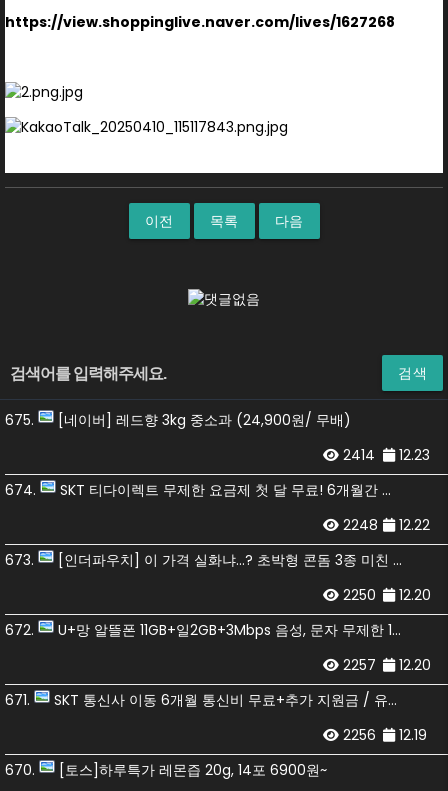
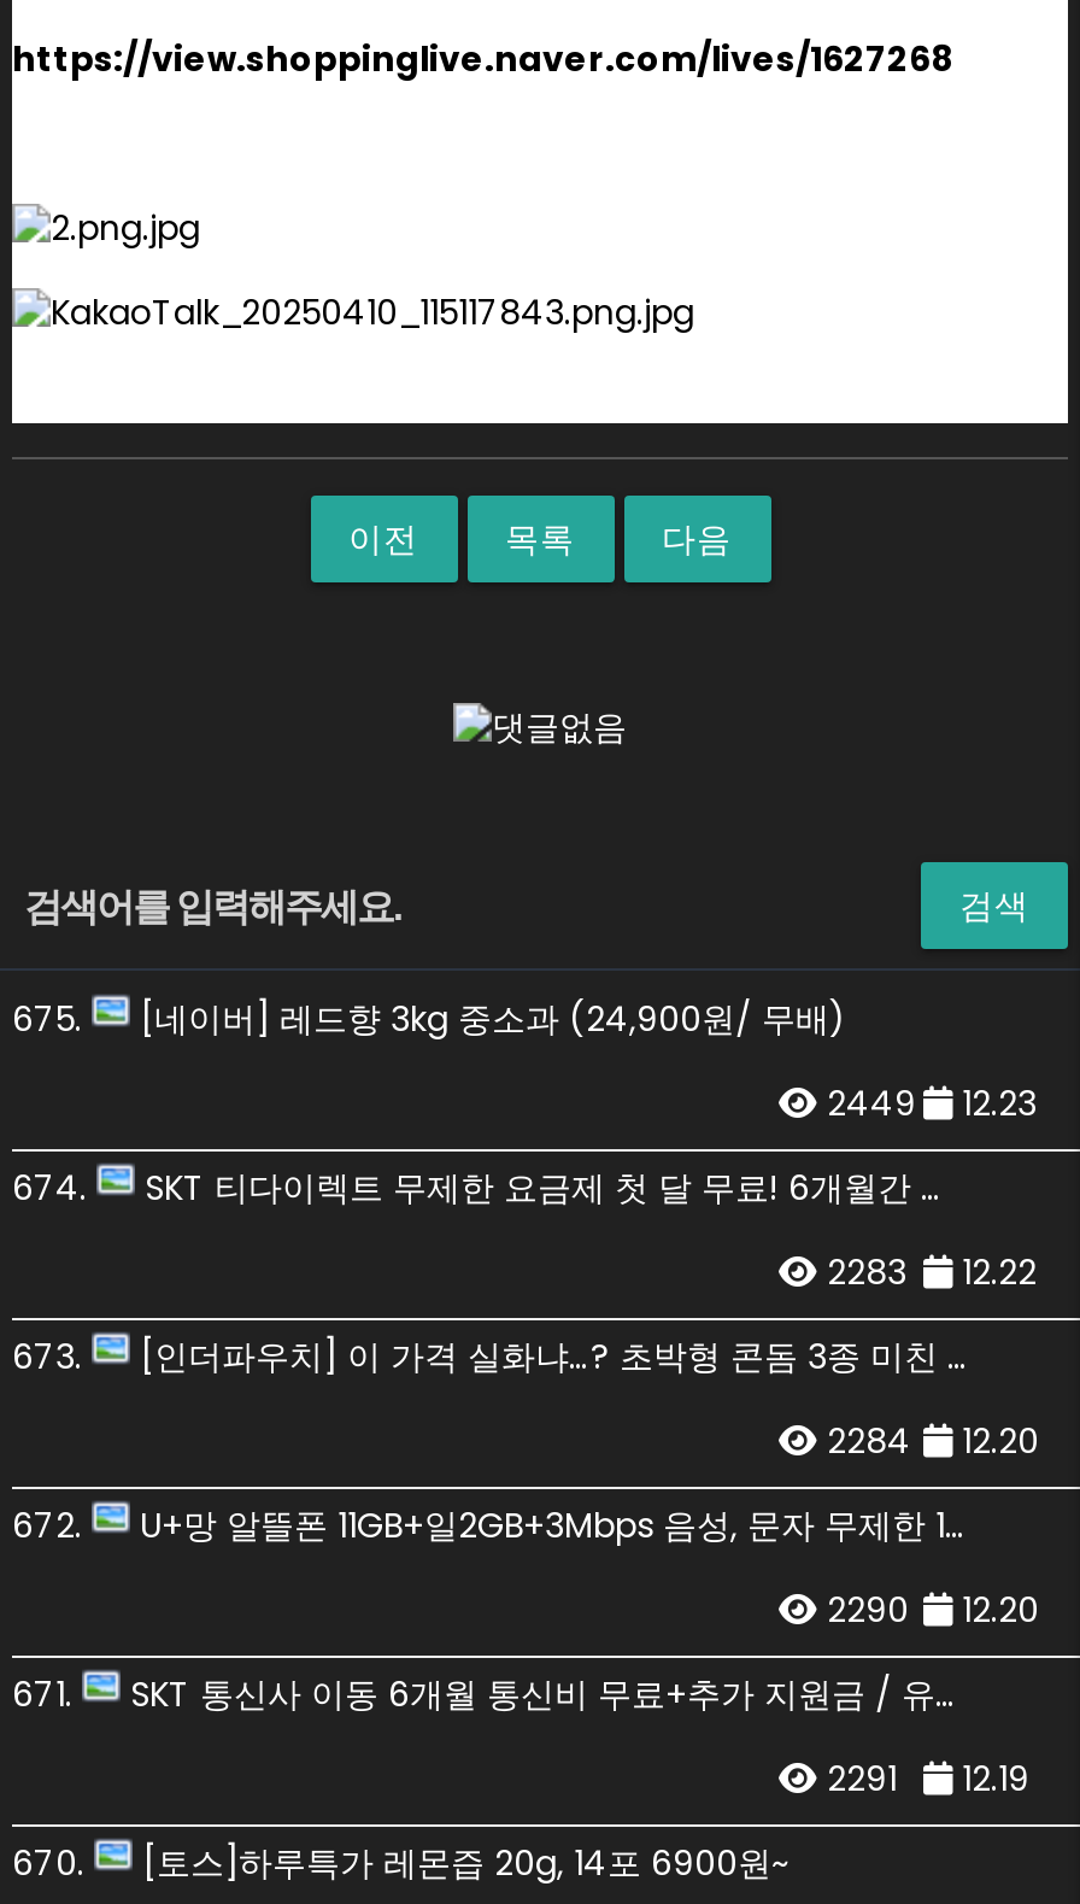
- 2414 12.23
+ 2449 12.23

- 2248 12.22
+ 2283 12.22

- 2250 12.20
+ 2284 12.20

- 2257 12.20
+ 2290 12.20

- 2256 12.19
+ 2291 12.19
